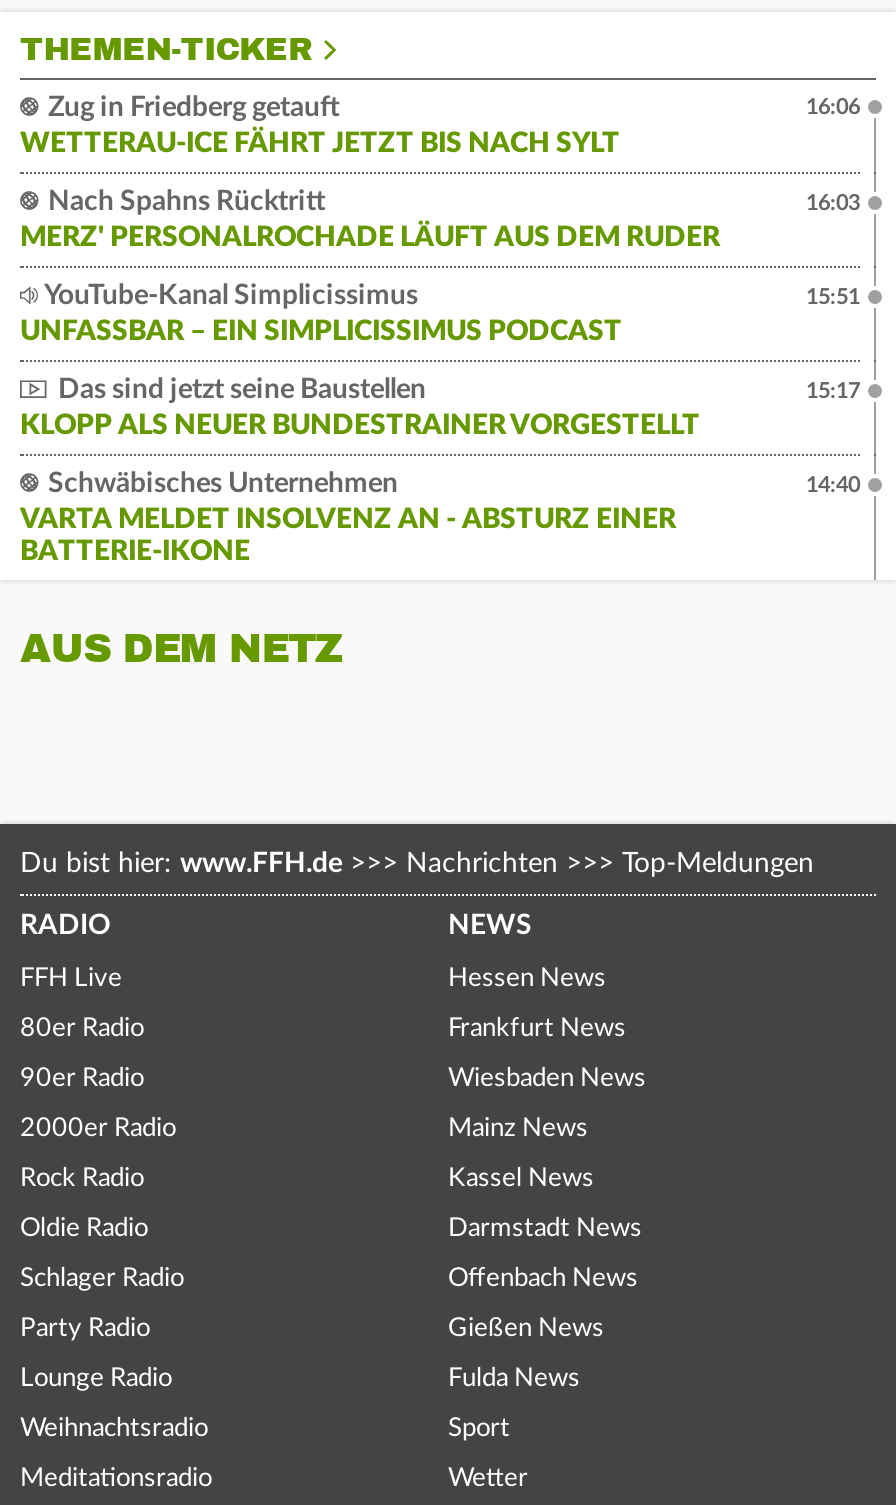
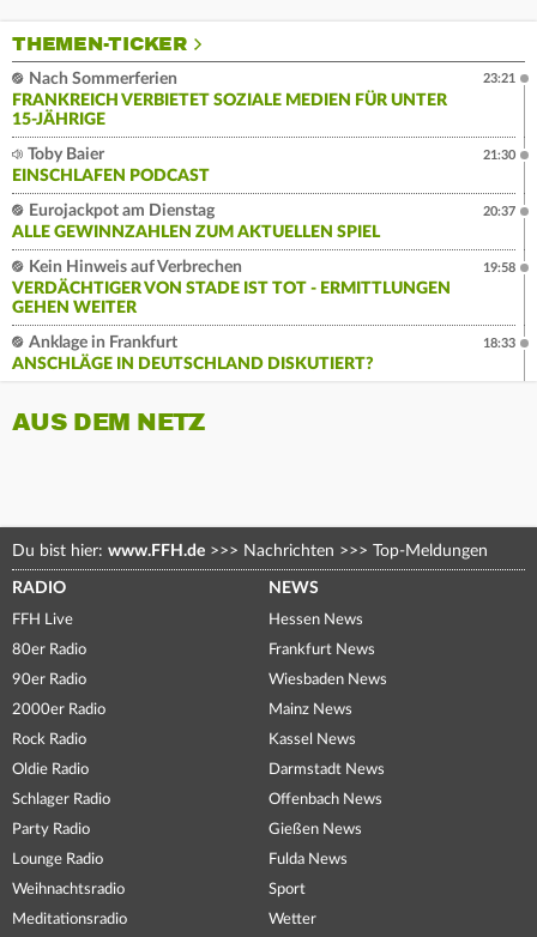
- Zug in Friedberg getauft
- WETTERAU-ICE FÄHRT JETZT BIS NACH SYLT
+ Nach Sommerferien
+ FRANKREICH VERBIETET SOZIALE MEDIEN FÜR UNTER
+ 15-JÄHRIGE

- 16:06
+ 23:21

- Nach Spahns Rücktritt
- MERZ' PERSONALROCHADE LÄUFT AUS DEM RUDER
+ Toby Baier
+ EINSCHLAFEN PODCAST

- 16:03
+ 21:30

- YouTube-Kanal Simplicissimus
- UNFASSBAR – EIN SIMPLICISSIMUS PODCAST
+ Eurojackpot am Dienstag
+ ALLE GEWINNZAHLEN ZUM AKTUELLEN SPIEL

- 15:51
+ 20:37

- Das sind jetzt seine Baustellen
- KLOPP ALS NEUER BUNDESTRAINER VORGESTELLT
+ Kein Hinweis auf Verbrechen
+ VERDÄCHTIGER VON STADE IST TOT - ERMITTLUNGEN
+ GEHEN WEITER

- 15:17
+ 19:58

- Schwäbisches Unternehmen
- VARTA MELDET INSOLVENZ AN - ABSTURZ EINER
- BATTERIE-IKONE
+ Anklage in Frankfurt
+ ANSCHLÄGE IN DEUTSCHLAND DISKUTIERT?

- 14:40
+ 18:33
